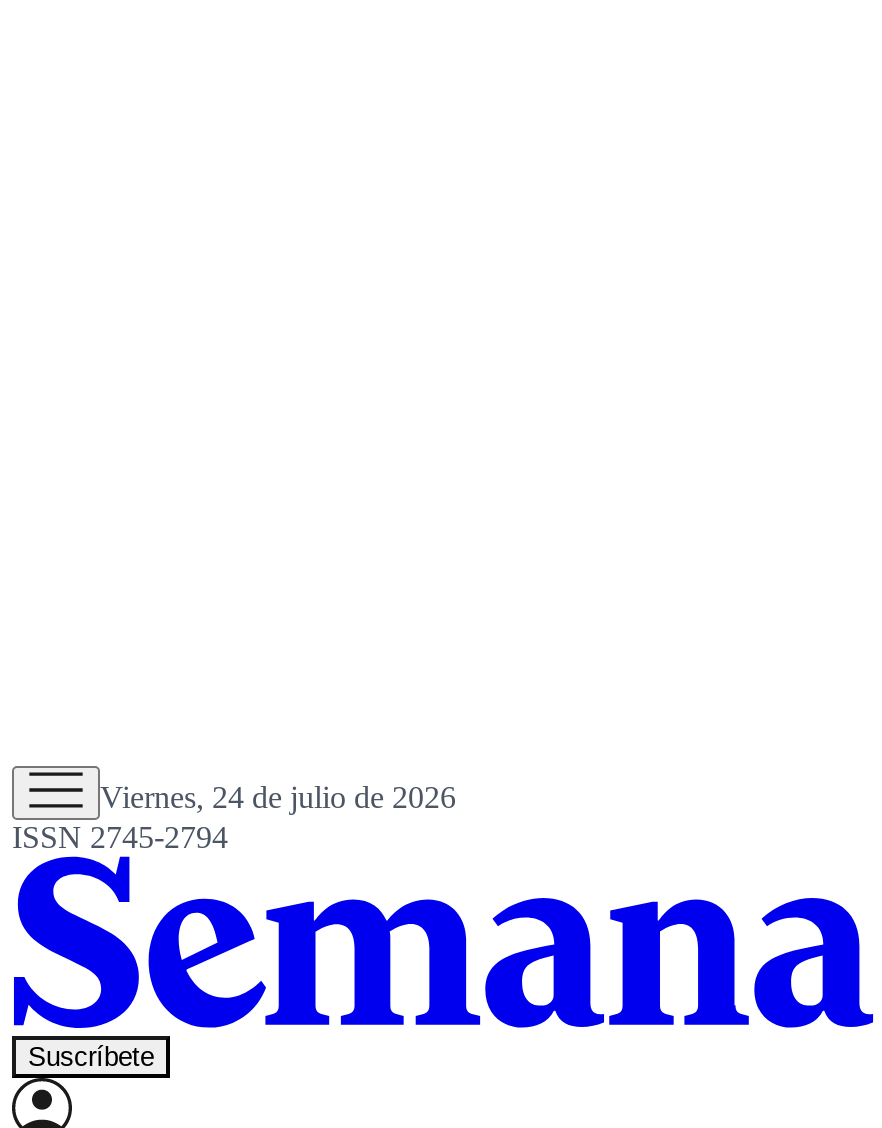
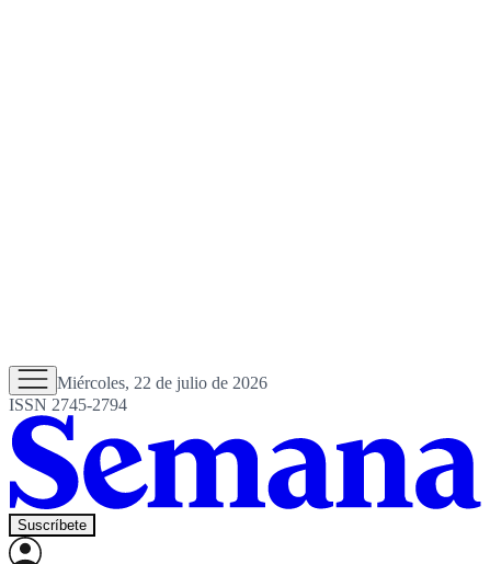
- Viernes, 24 de julio de 2026
+ Miércoles, 22 de julio de 2026
